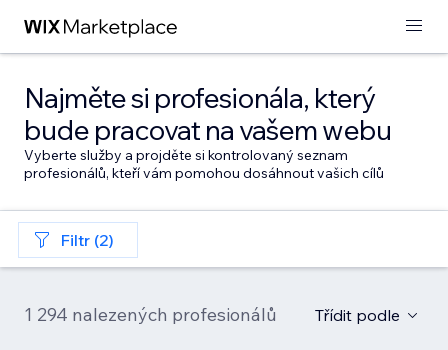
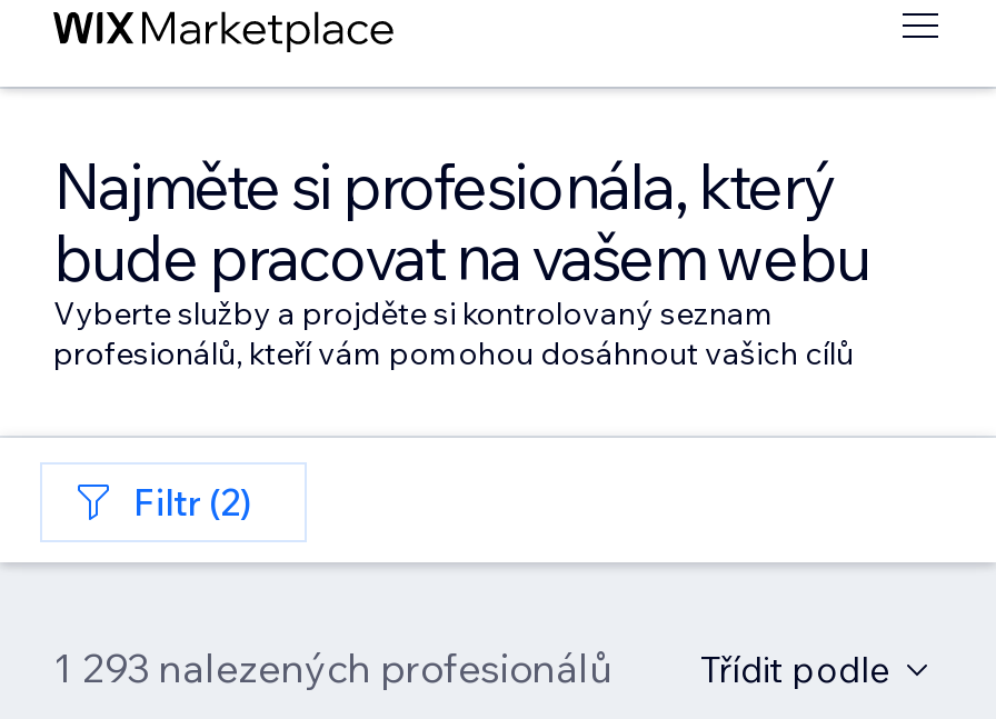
- 1 294 nalezených profesionálů
+ 1 293 nalezených profesionálů
